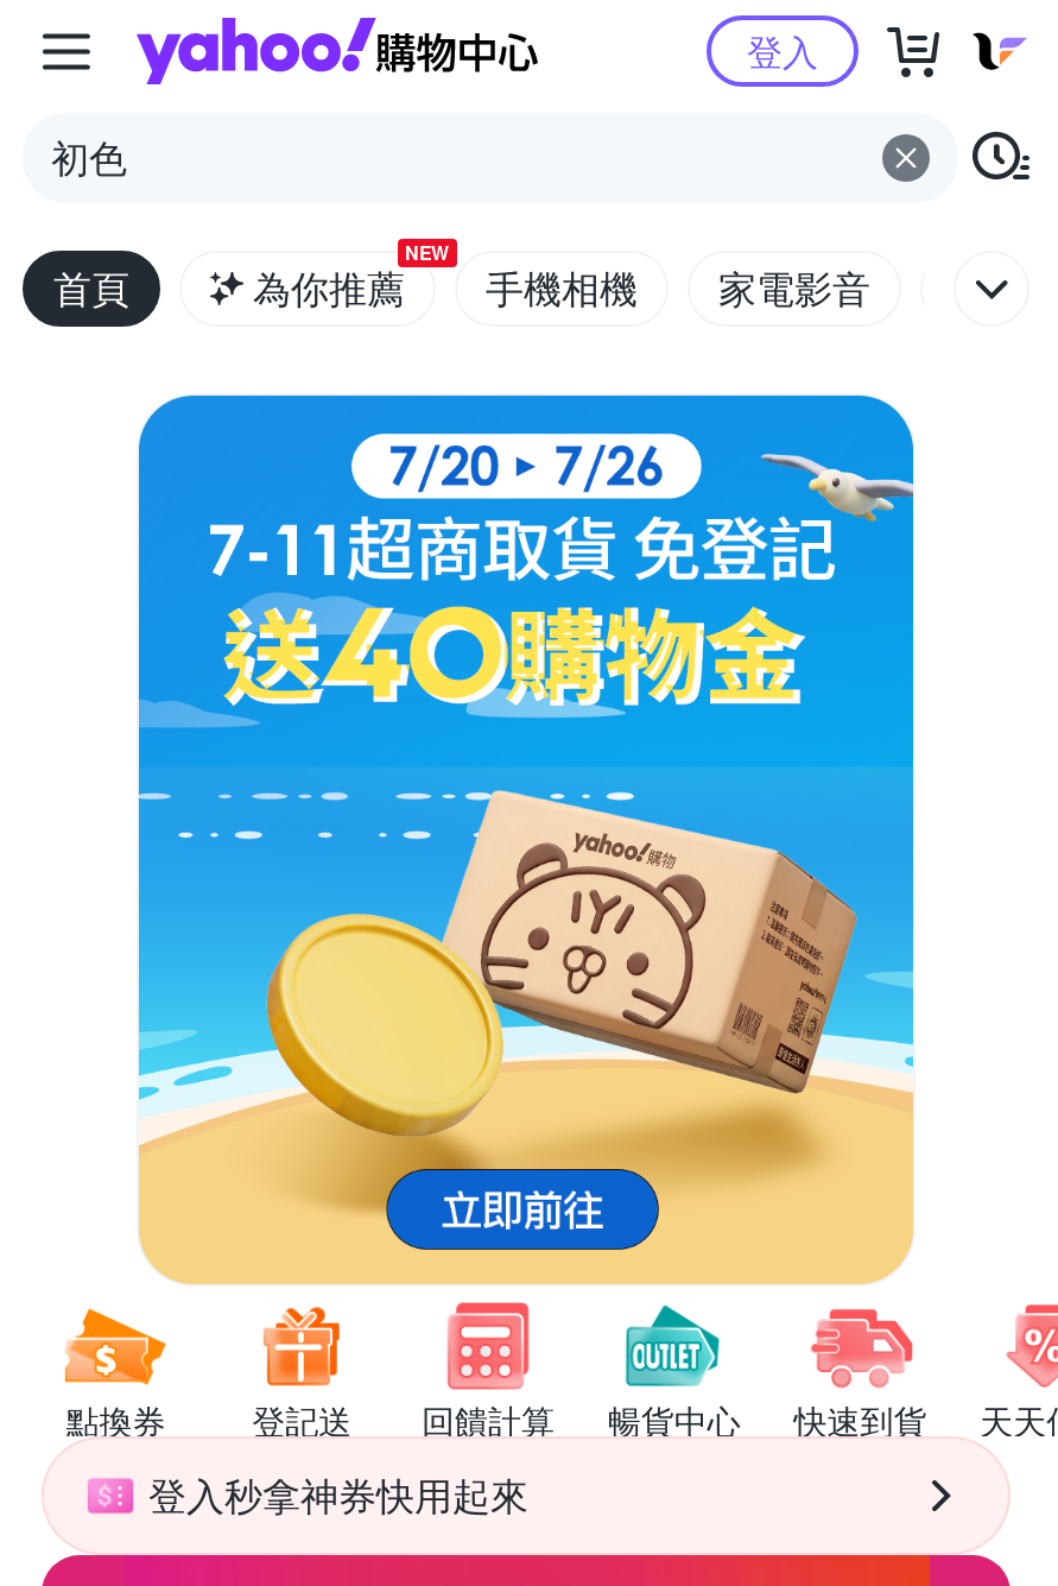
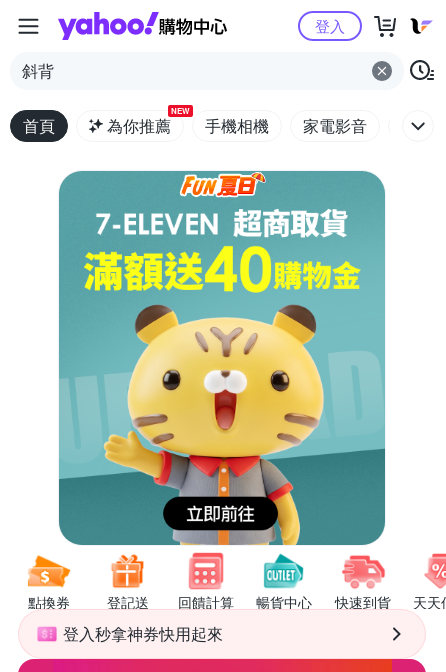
- 初色
+ 斜背

- [image]
+ [image]
